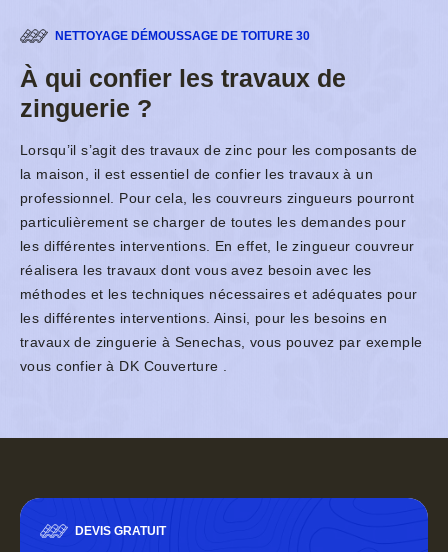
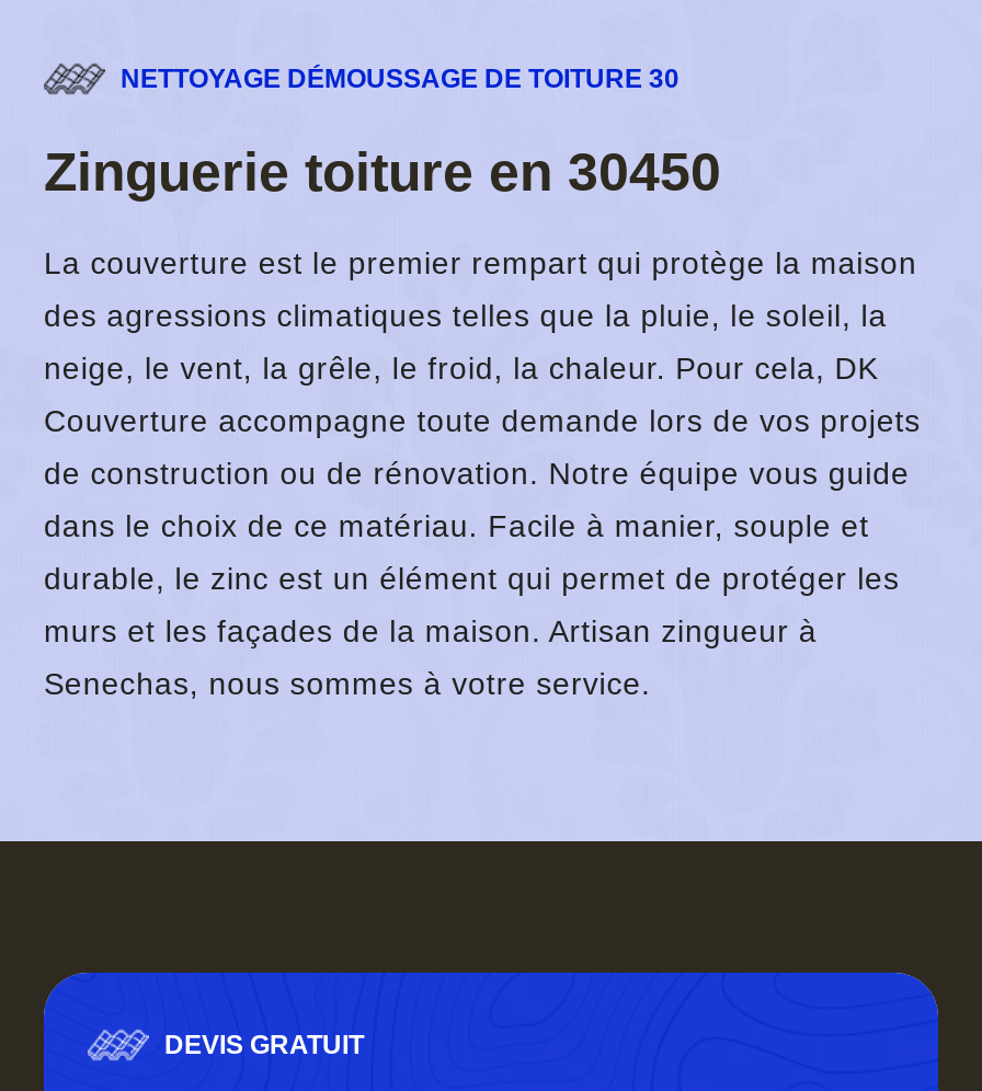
- À qui confier les travaux de
- zinguerie ?
- Lorsqu’il s’agit des travaux de zinc pour les composants de
- la maison, il est essentiel de confier les travaux à un
- professionnel. Pour cela, les couvreurs zingueurs pourront
- particulièrement se charger de toutes les demandes pour
- les différentes interventions. En effet, le zingueur couvreur
- réalisera les travaux dont vous avez besoin avec les
- méthodes et les techniques nécessaires et adéquates pour
- les différentes interventions. Ainsi, pour les besoins en
- travaux de zinguerie à Senechas, vous pouvez par exemple
- vous confier à DK Couverture .
+ Zinguerie toiture en 30450
+ La couverture est le premier rempart qui protège la maison
+ des agressions climatiques telles que la pluie, le soleil, la
+ neige, le vent, la grêle, le froid, la chaleur. Pour cela, DK
+ Couverture accompagne toute demande lors de vos projets
+ de construction ou de rénovation. Notre équipe vous guide
+ dans le choix de ce matériau. Facile à manier, souple et
+ durable, le zinc est un élément qui permet de protéger les
+ murs et les façades de la maison. Artisan zingueur à
+ Senechas, nous sommes à votre service.
